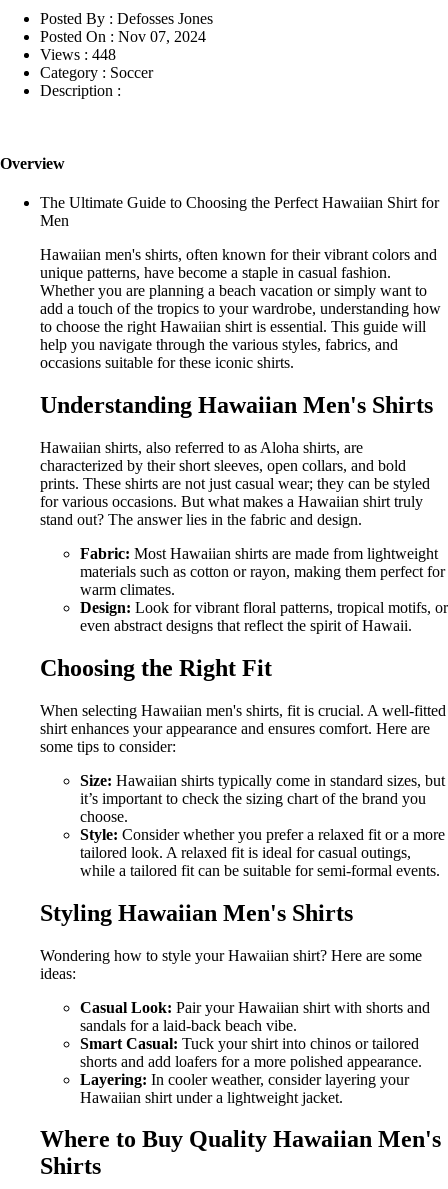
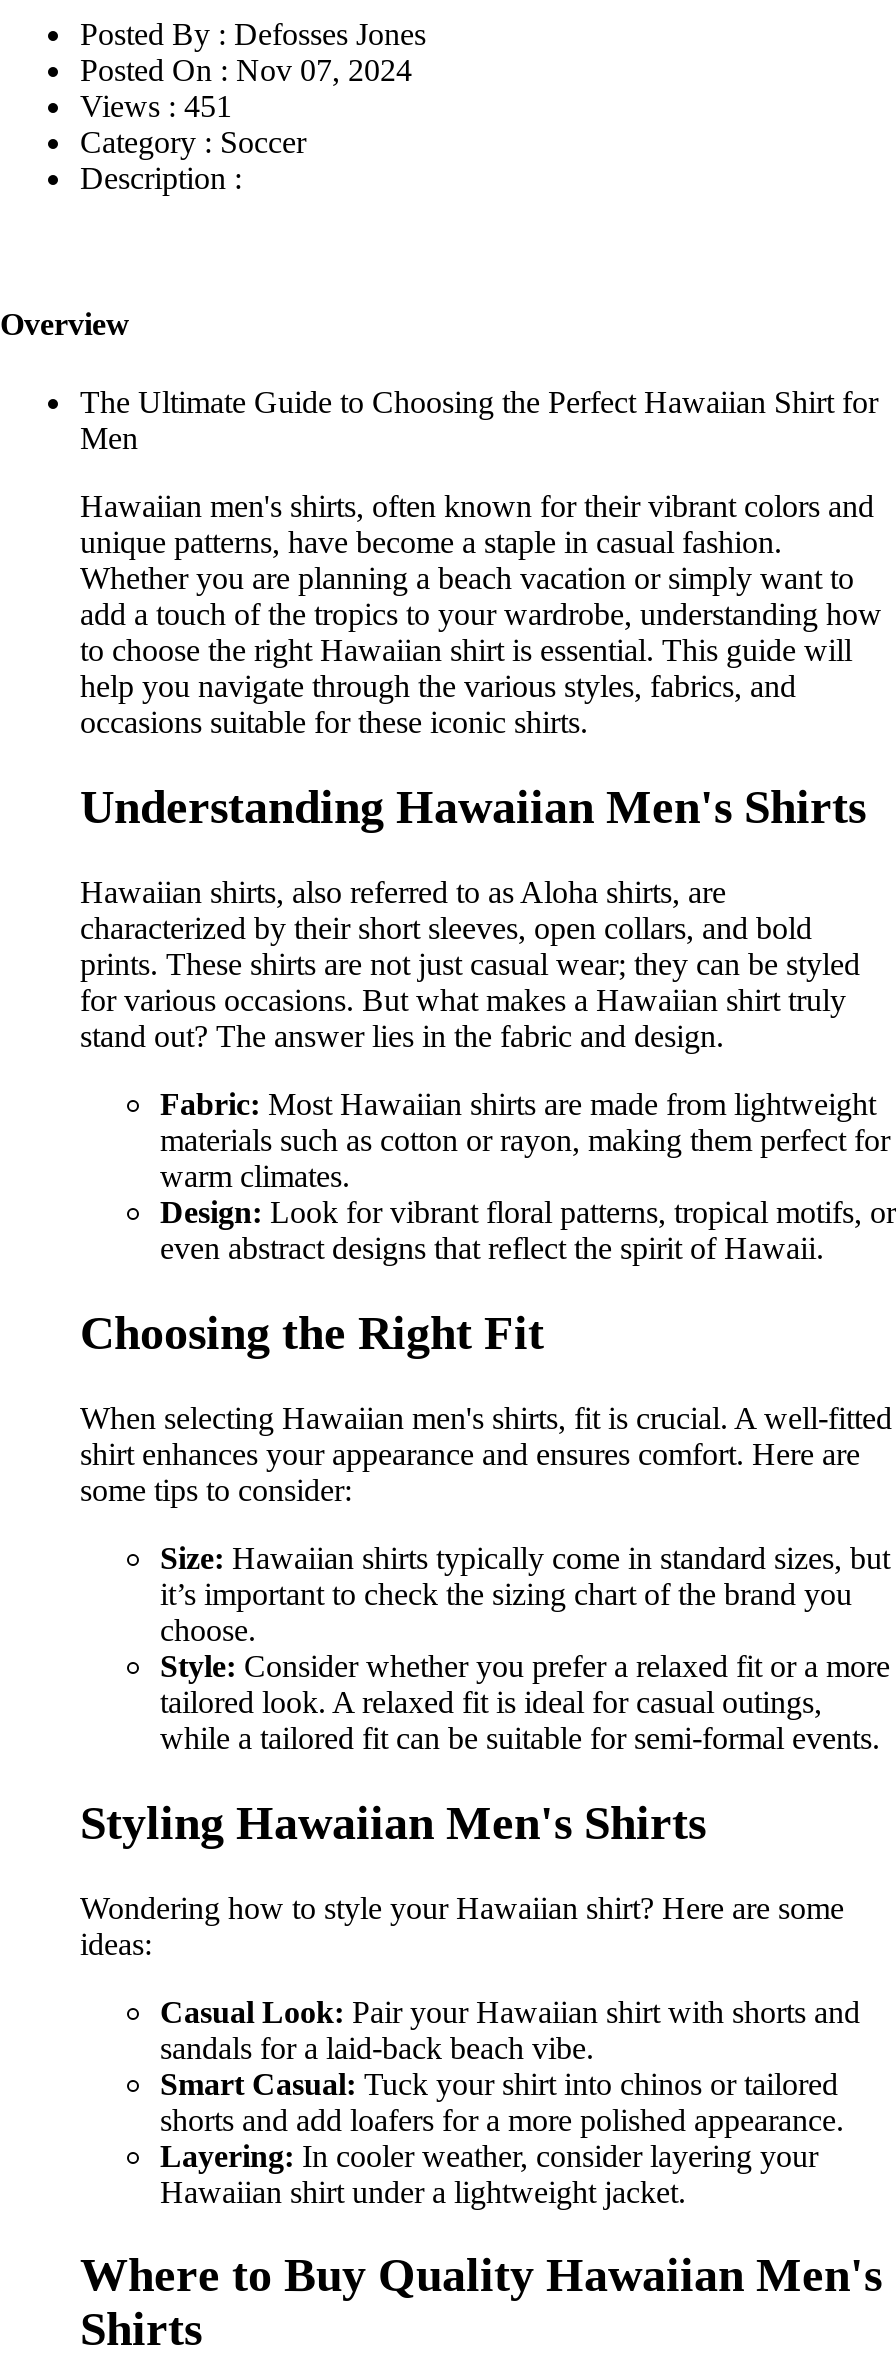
- Views : 448
+ Views : 451
